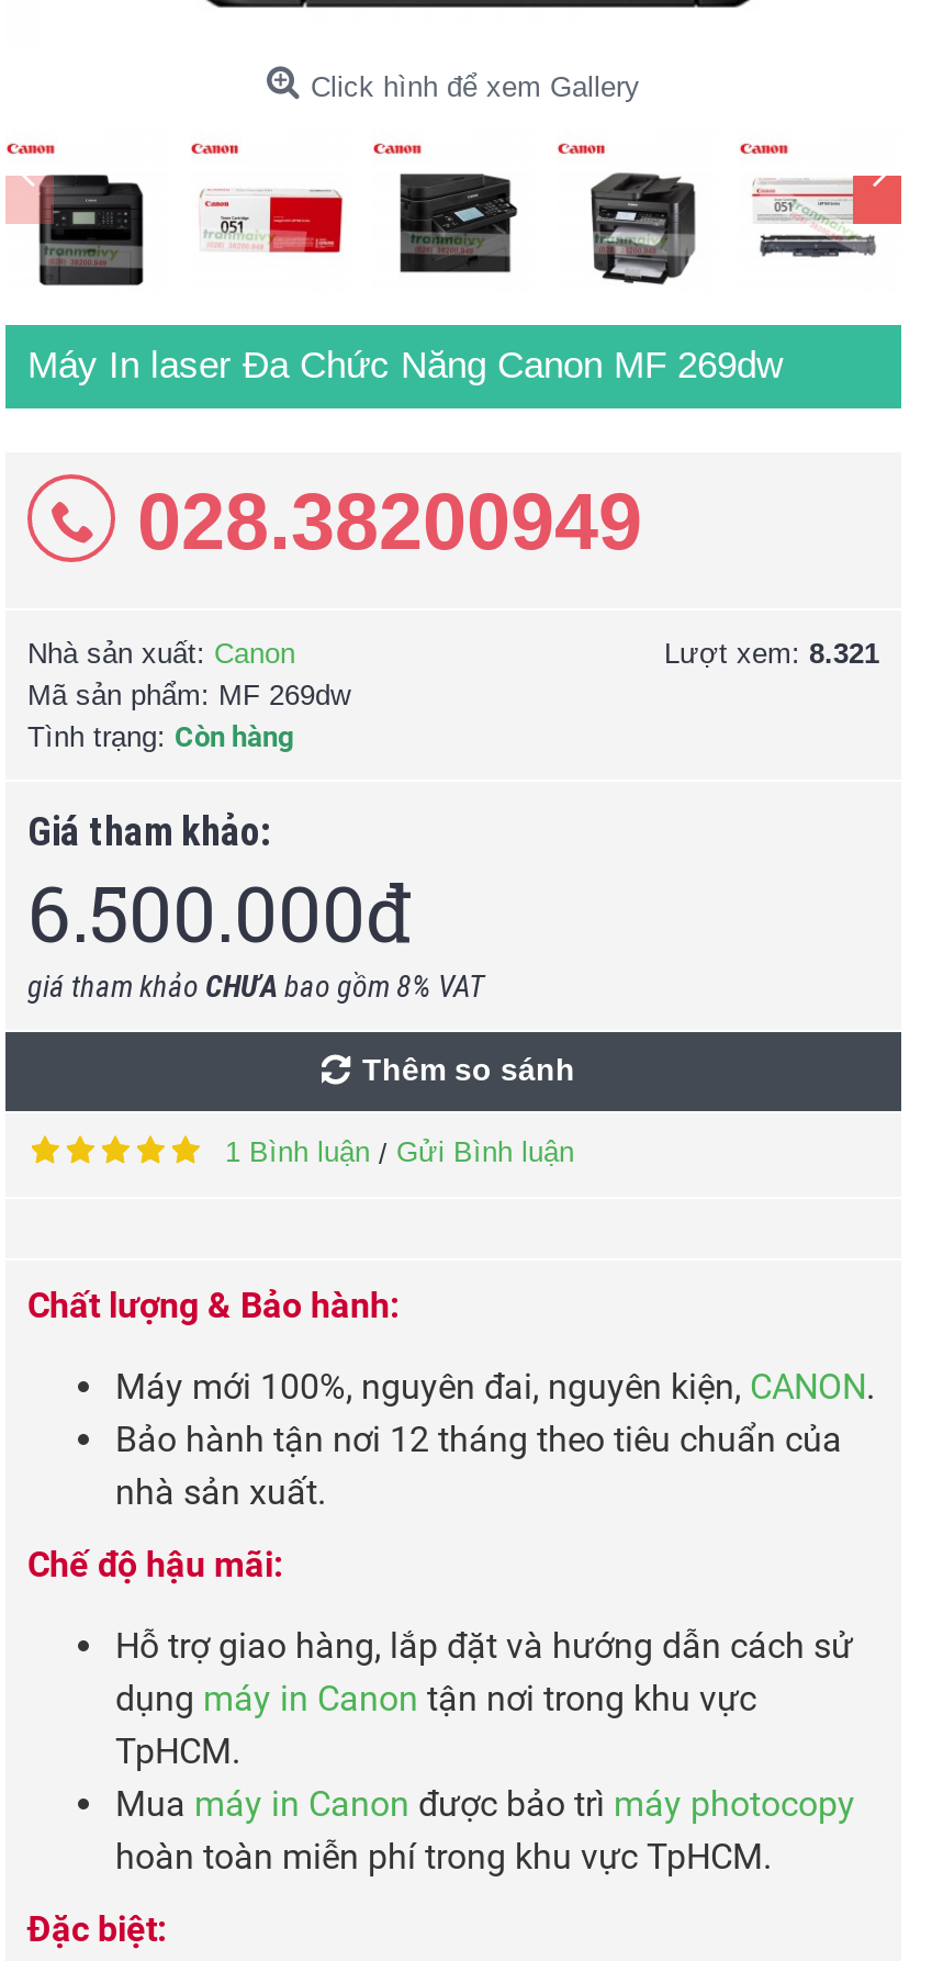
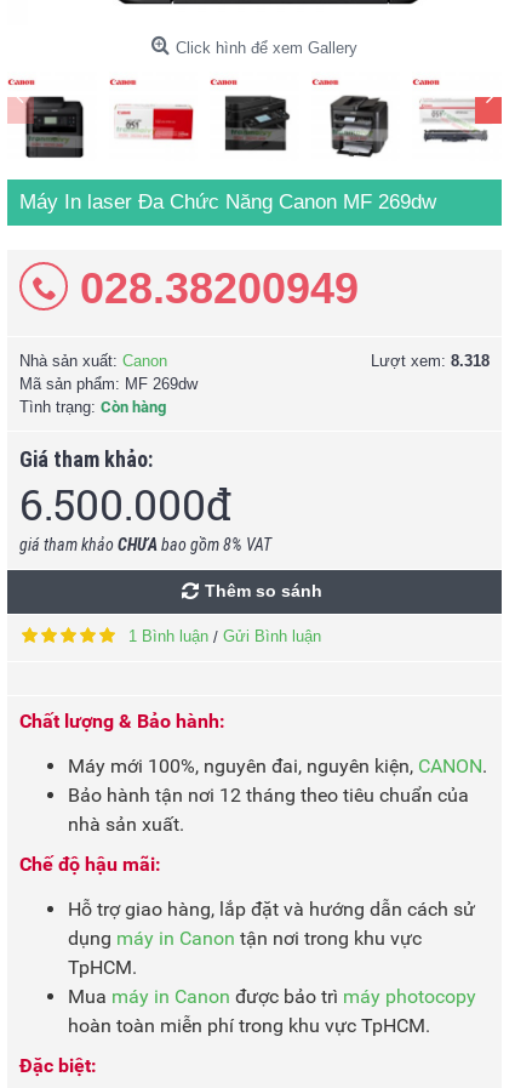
- Lượt xem: 8.321
+ Lượt xem: 8.318
